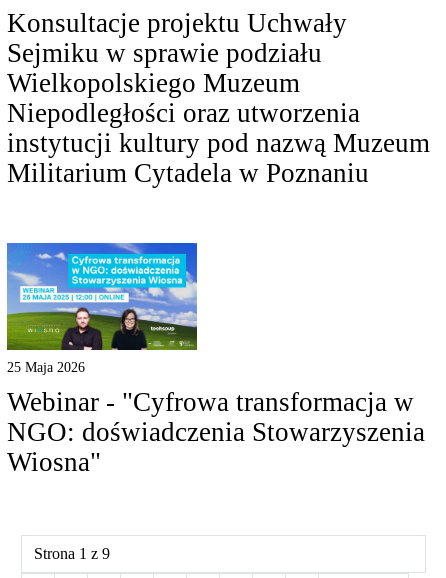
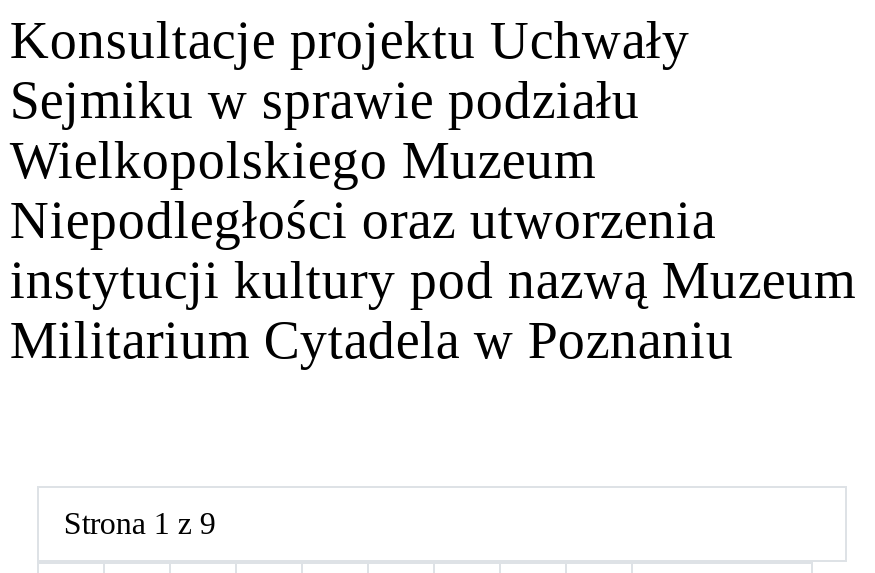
- [image]
- 25 Maja 2026
- Webinar - "Cyfrowa transformacja w
- NGO: doświadczenia Stowarzyszenia
- Wiosna"
